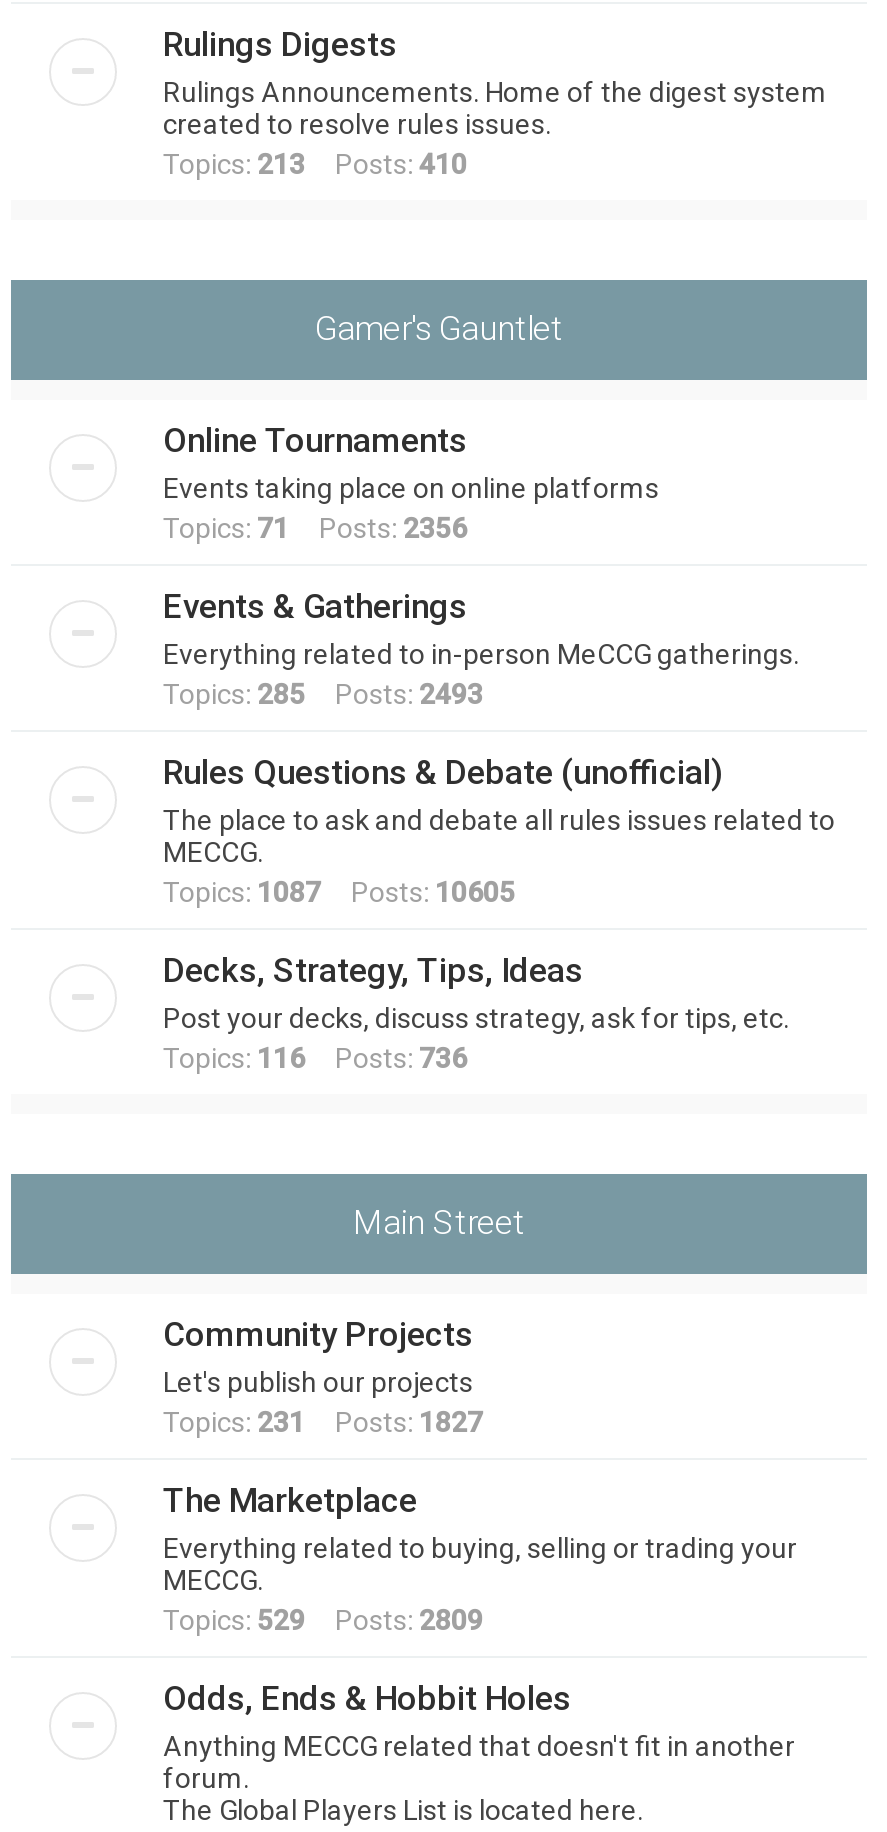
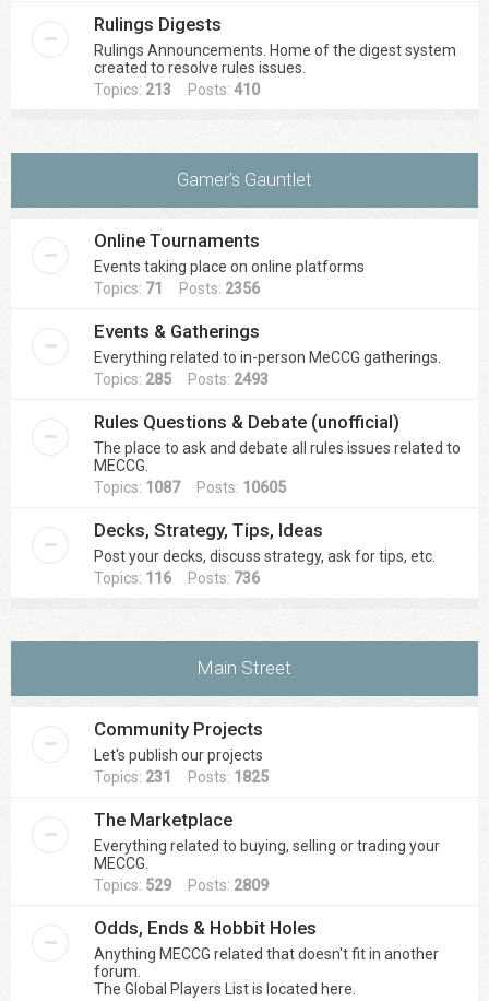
- Topics: 231 Posts: 1827
+ Topics: 231 Posts: 1825
